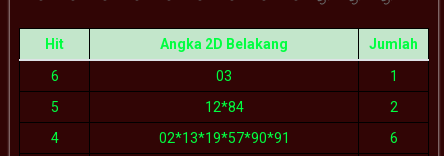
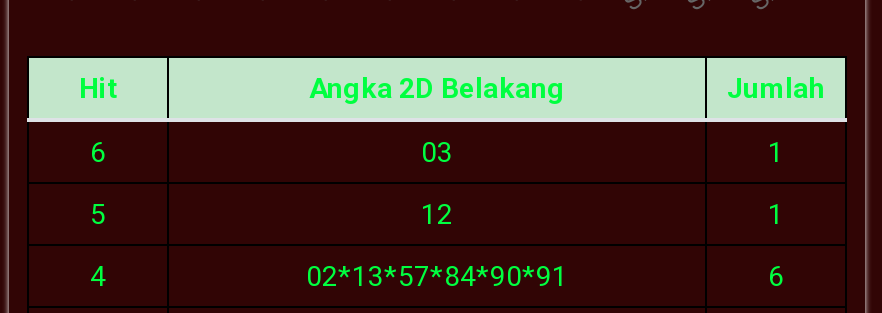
- 12*84
+ 12

- 2
+ 1

- 02*13*19*57*90*91
+ 02*13*57*84*90*91
